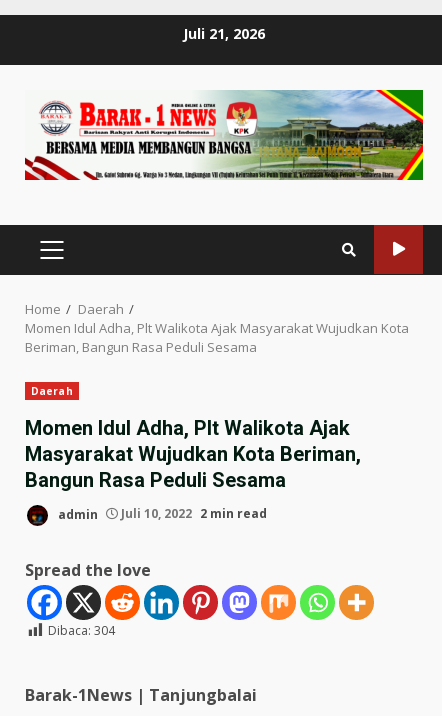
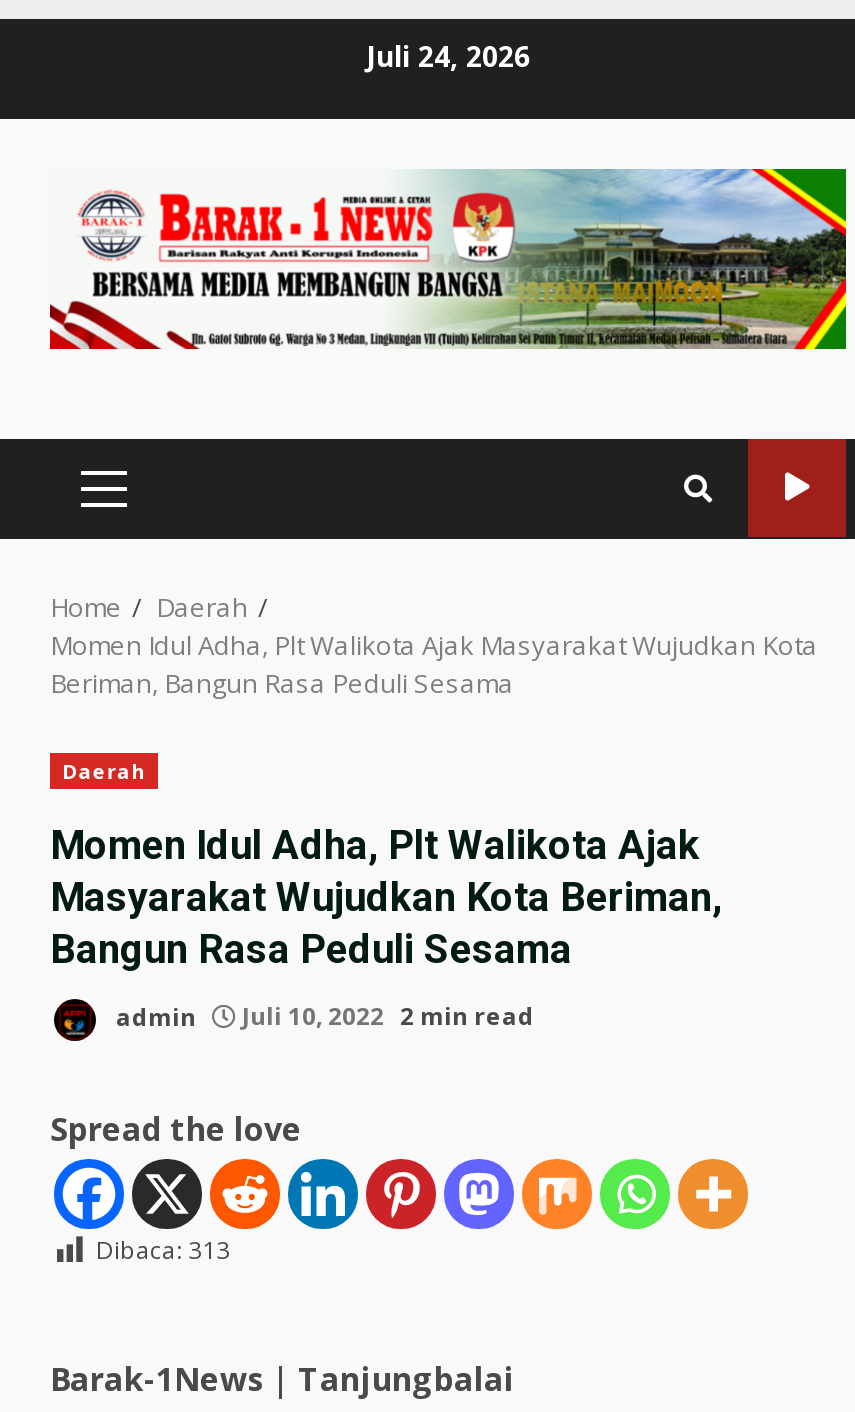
- Juli 21, 2026
+ Juli 24, 2026

- Dibaca: 304
+ Dibaca: 313
